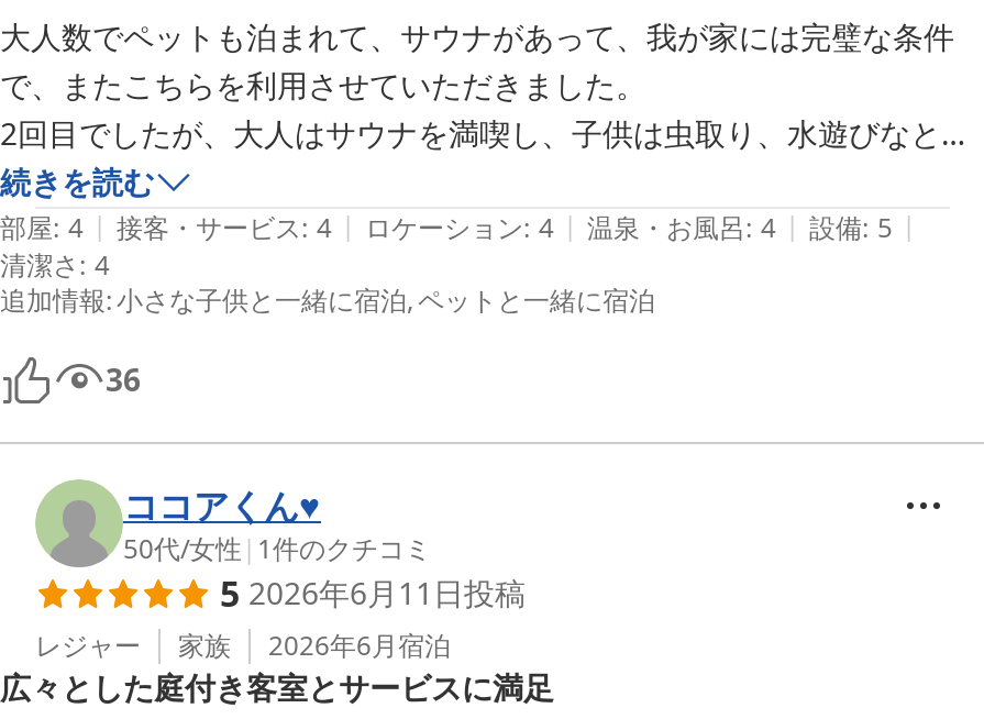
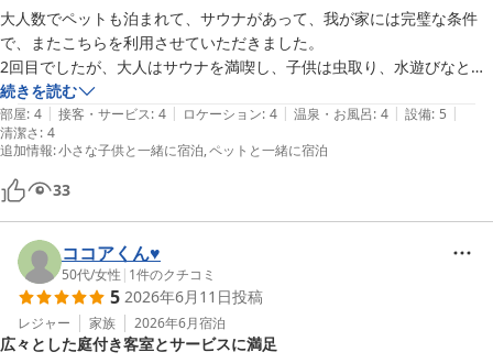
- 36
+ 33
